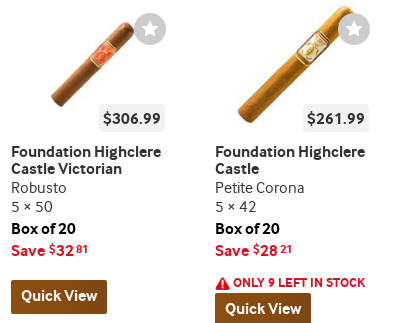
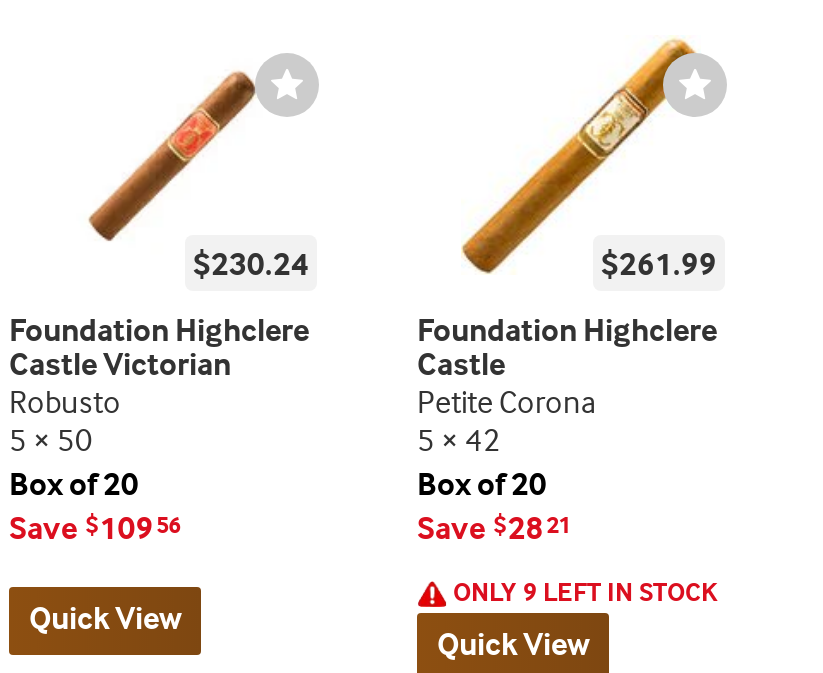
- $306.99
+ $230.24

- Save $ 32 81
+ Save $ 109 56
